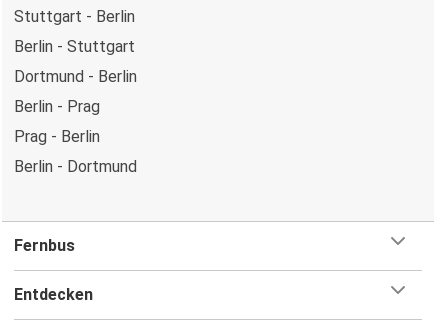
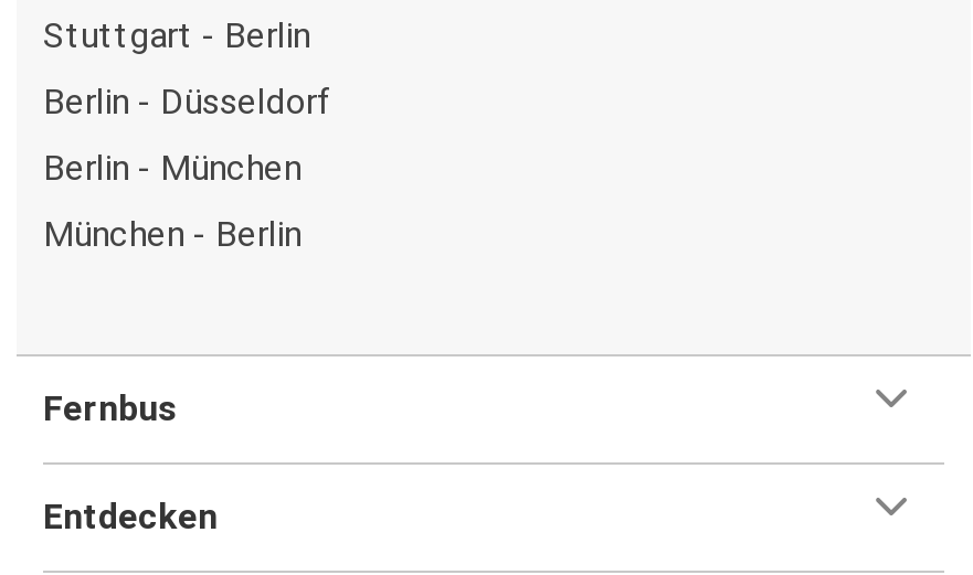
- Berlin - Stuttgart
- Dortmund - Berlin
- Berlin - Prag
- Prag - Berlin
- Berlin - Dortmund
+ Berlin - Düsseldorf
+ Berlin - München
+ München - Berlin
